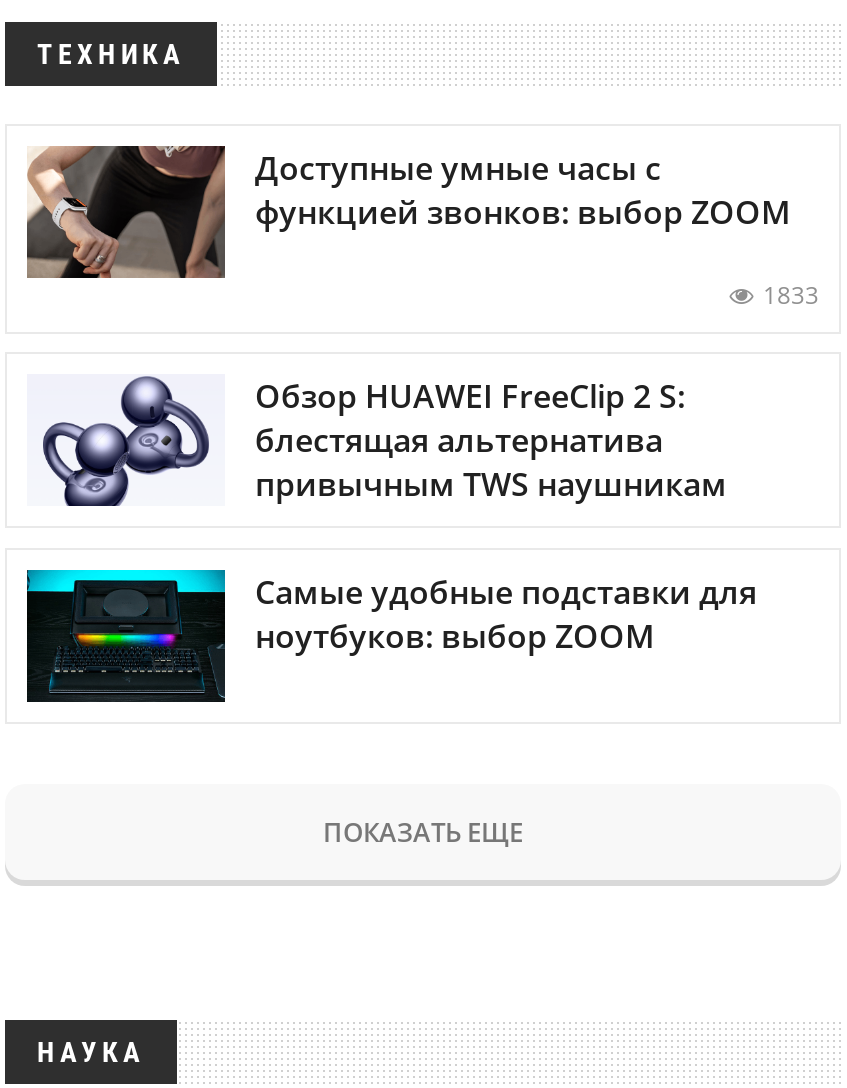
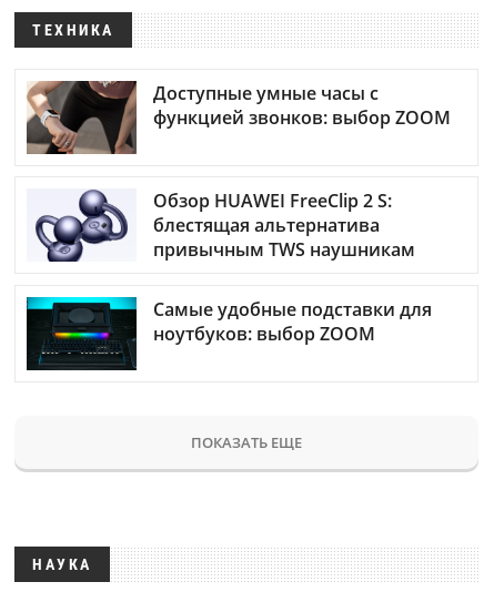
- 1833
